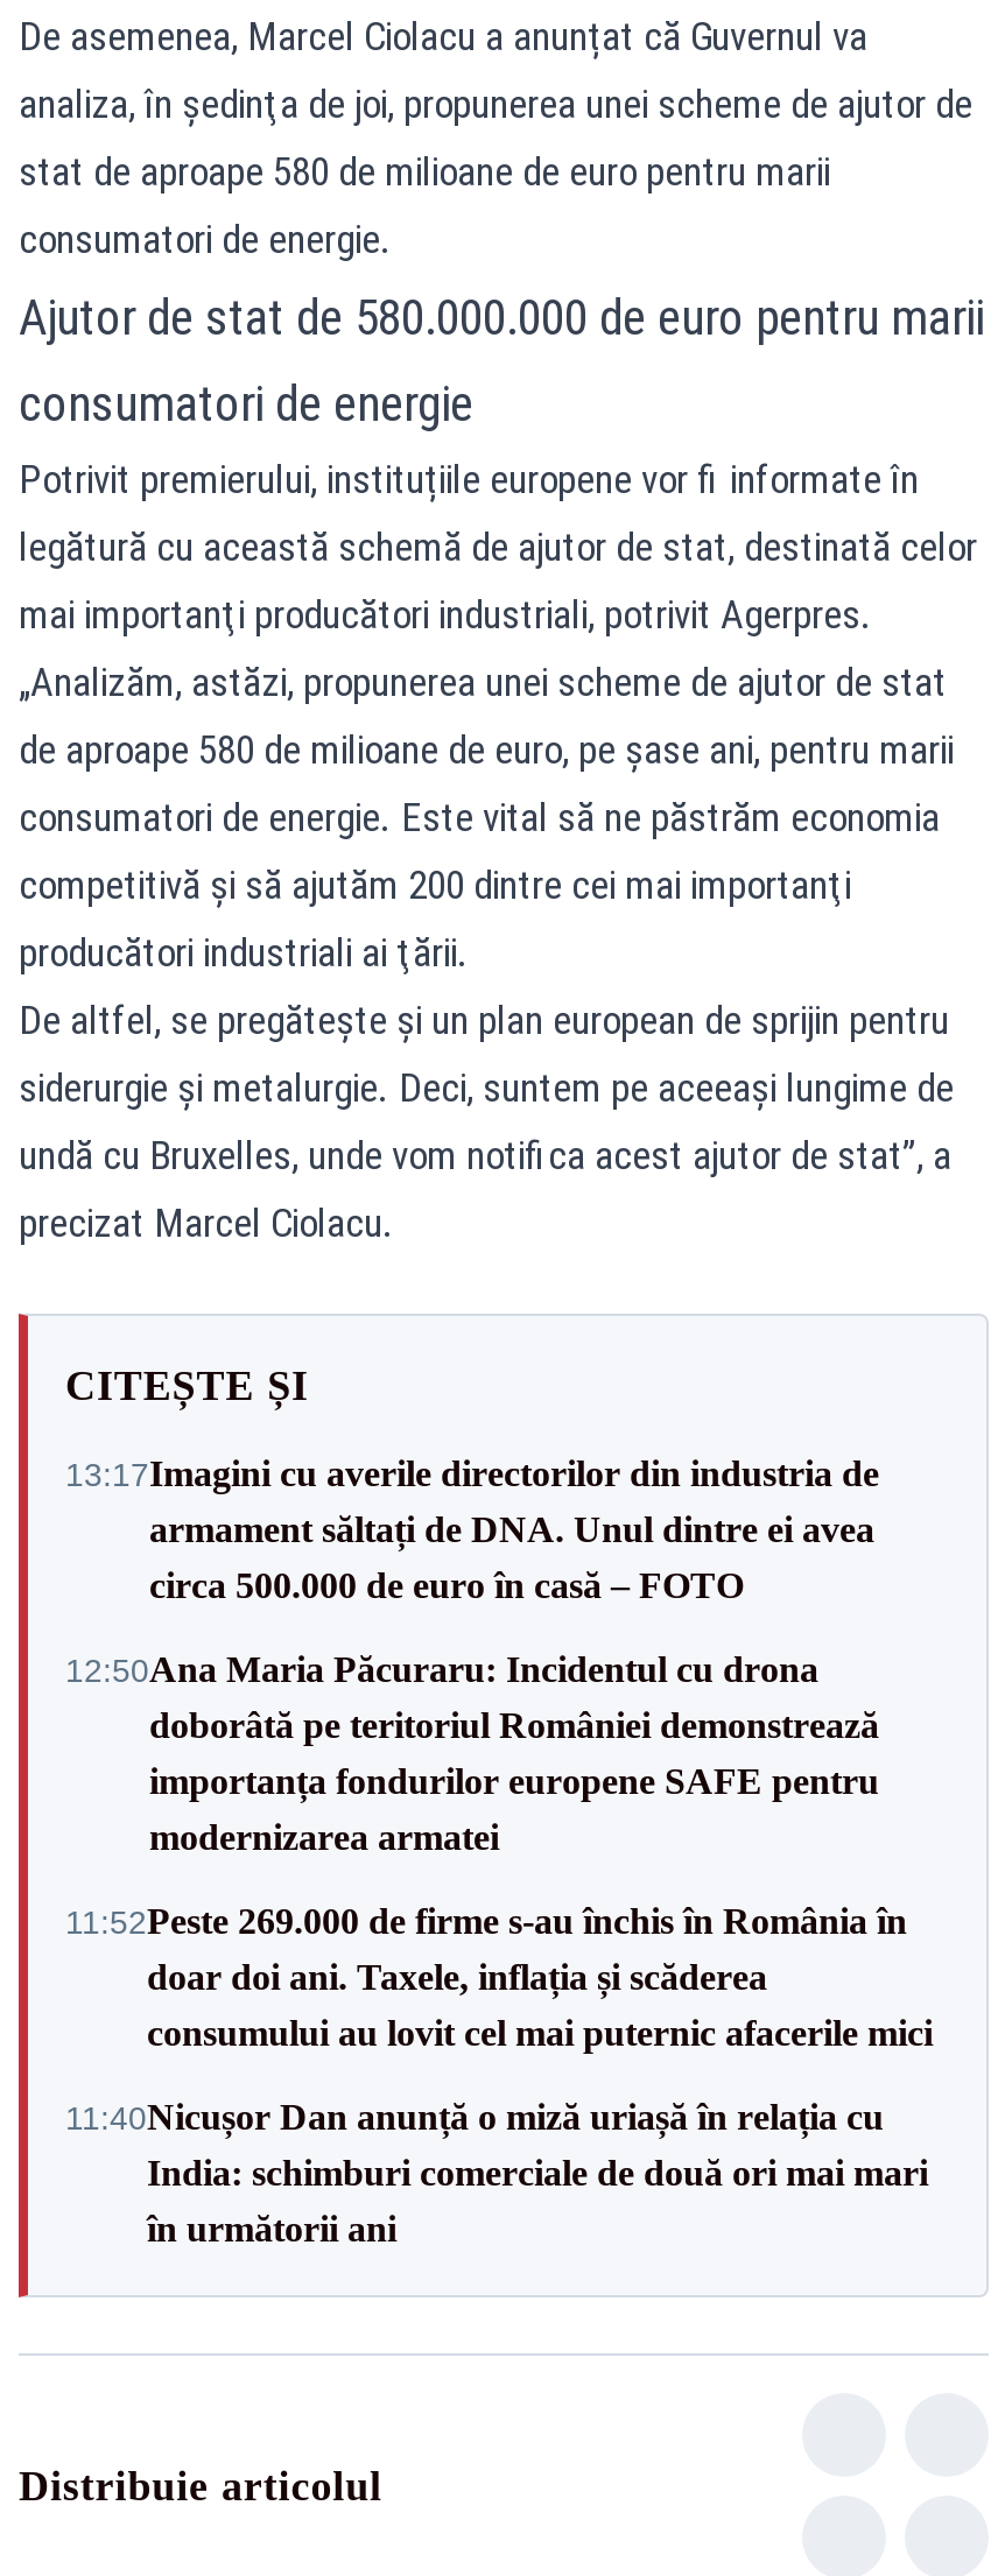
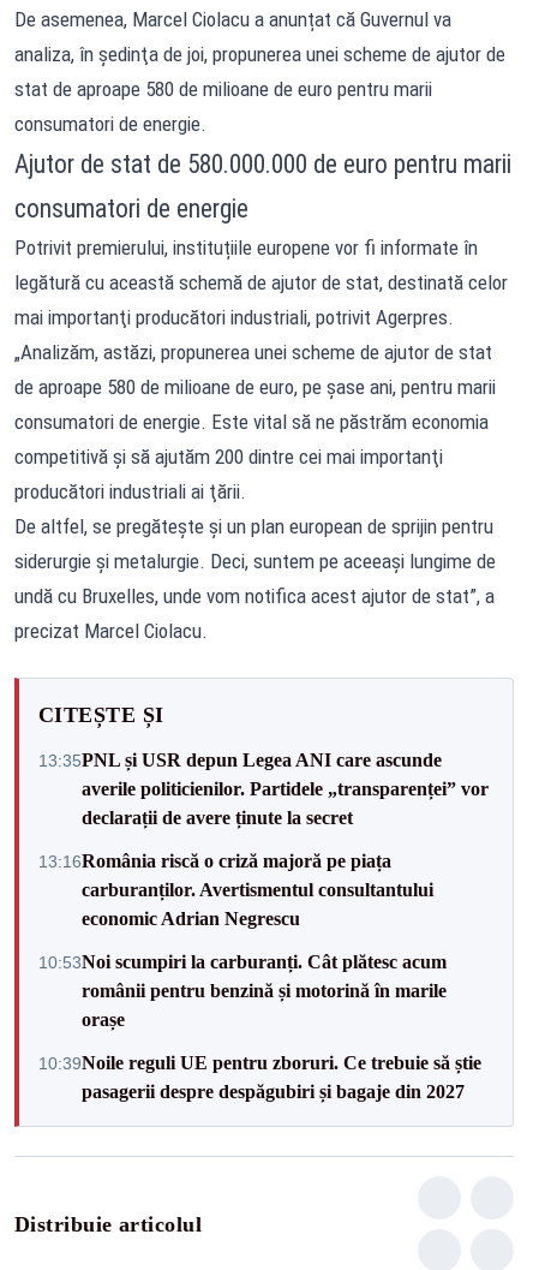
- 13:17Imagini cu averile directorilor din industria de
- armament săltați de DNA. Unul dintre ei avea
- circa 500.000 de euro în casă – FOTO
+ 13:35PNL și USR depun Legea ANI care ascunde
+ averile politicienilor. Partidele „transparenței” vor
+ declarații de avere ținute la secret

- 12:50Ana Maria Păcuraru: Incidentul cu drona
- doborâtă pe teritoriul României demonstrează
- importanța fondurilor europene SAFE pentru
- modernizarea armatei
+ 13:16România riscă o criză majoră pe piața
+ carburanților. Avertismentul consultantului
+ economic Adrian Negrescu

- 11:52Peste 269.000 de firme s-au închis în România în
- doar doi ani. Taxele, inflația și scăderea
- consumului au lovit cel mai puternic afacerile mici
+ 10:53Noi scumpiri la carburanți. Cât plătesc acum
+ românii pentru benzină și motorină în marile
+ orașe

- 11:40Nicușor Dan anunță o miză uriașă în relația cu
- India: schimburi comerciale de două ori mai mari
- în următorii ani
+ 10:39Noile reguli UE pentru zboruri. Ce trebuie să știe
+ pasagerii despre despăgubiri și bagaje din 2027
